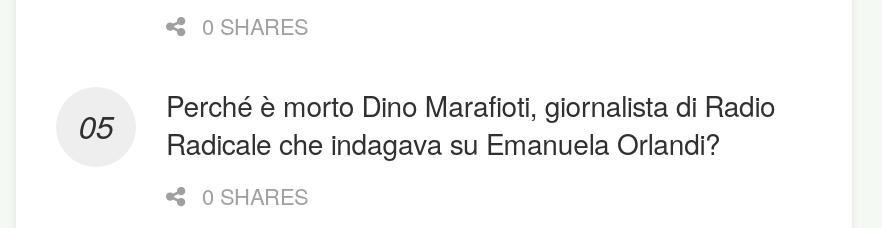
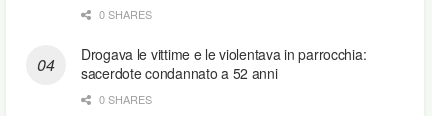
- Perché è morto Dino Marafioti, giornalista di Radio
- Radicale che indagava su Emanuela Orlandi?
+ Drogava le vittime e le violentava in parrocchia:
+ sacerdote condannato a 52 anni
